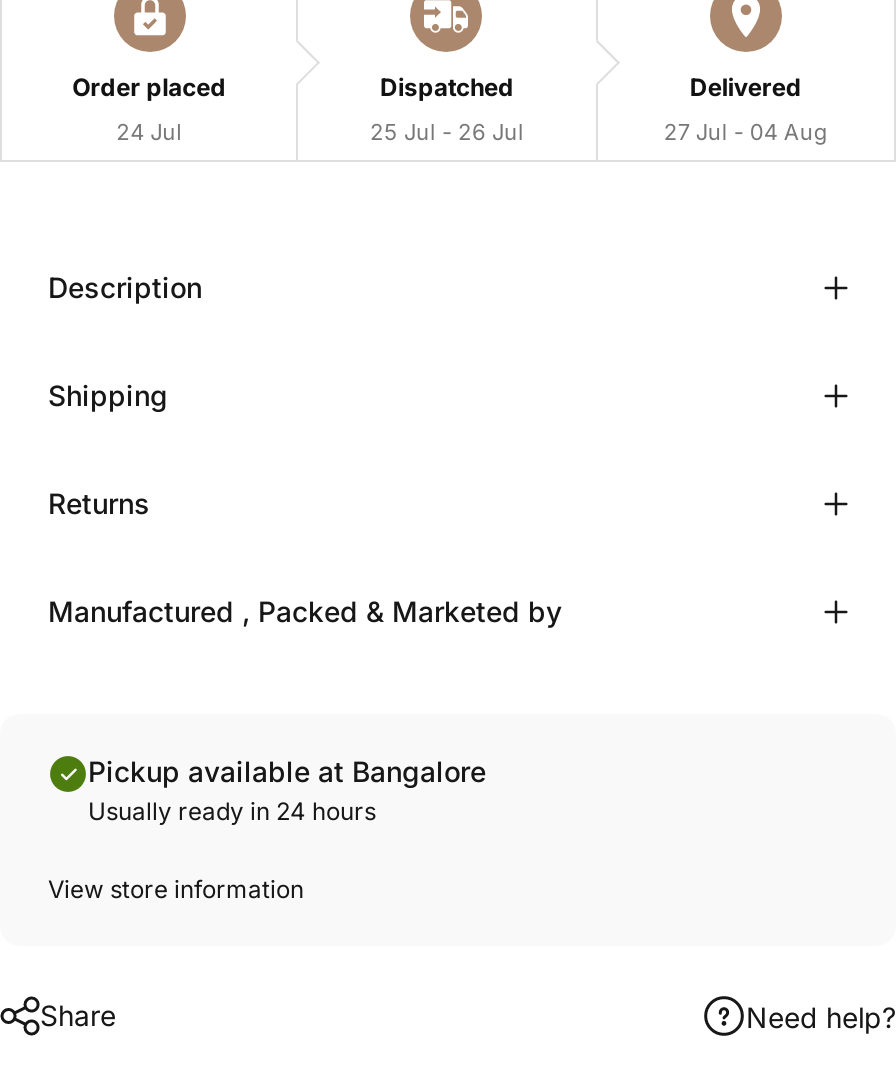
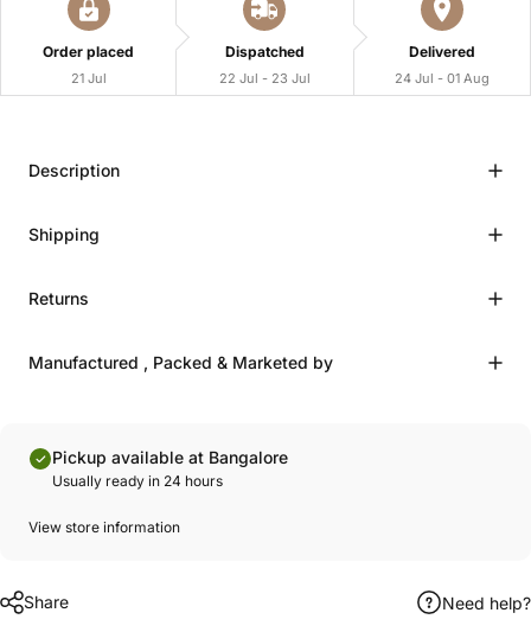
- 24 Jul
+ 21 Jul

- 25 Jul - 26 Jul
+ 22 Jul - 23 Jul

- 27 Jul - 04 Aug
+ 24 Jul - 01 Aug
